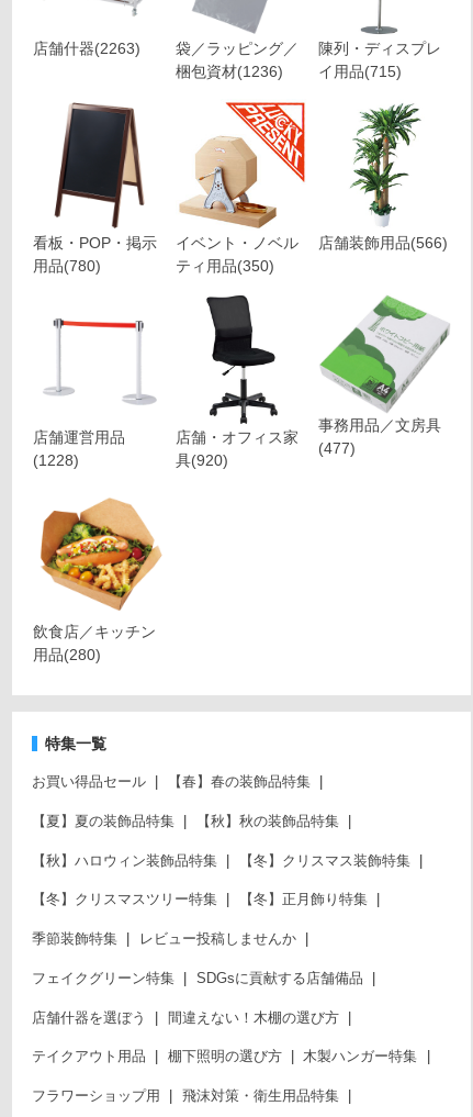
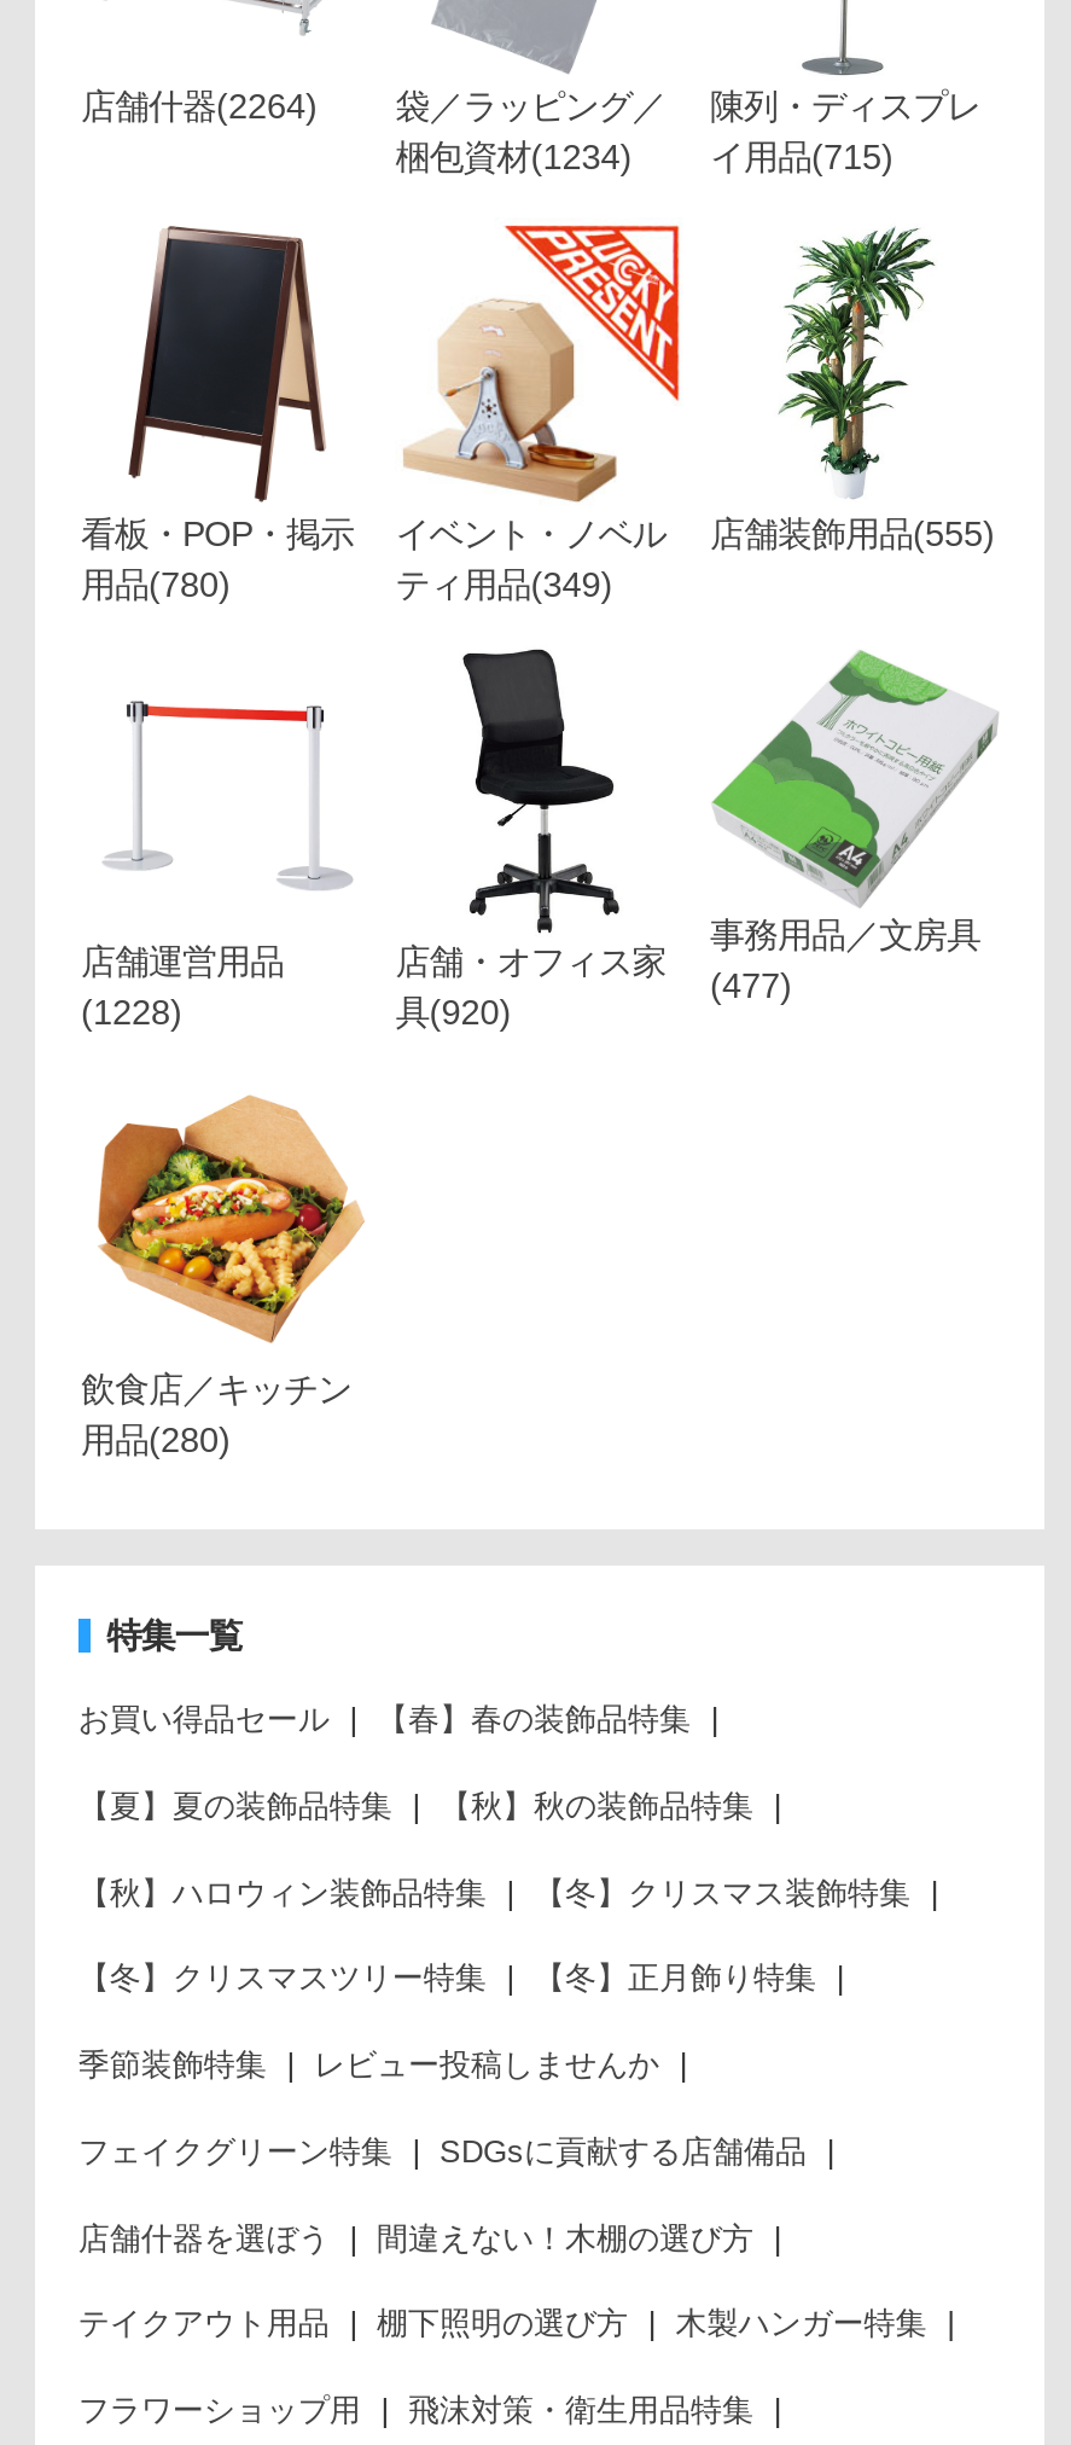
- 店舗什器(2263)
+ 店舗什器(2264)

- 梱包資材(1236)
+ 梱包資材(1234)

- 店舗装飾用品(566)
+ 店舗装飾用品(555)

- ティ用品(350)
+ ティ用品(349)
